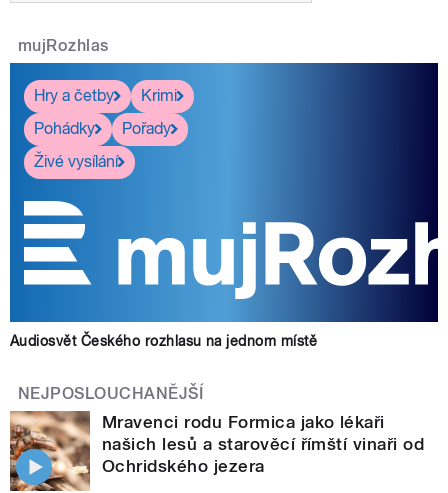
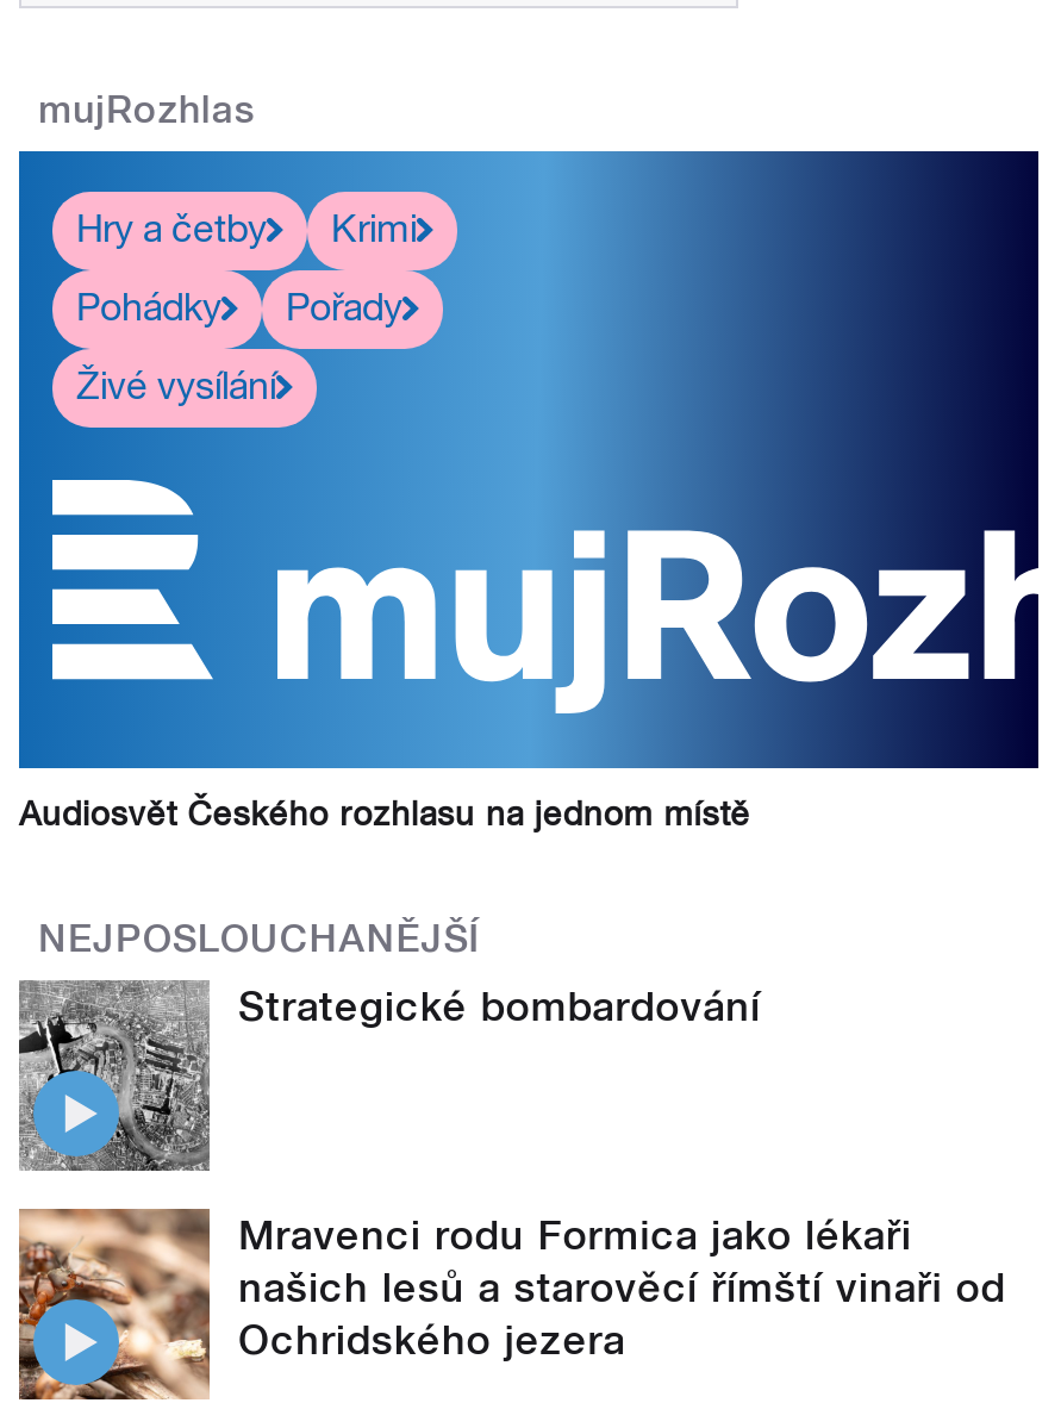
+ [image]
+ Strategické bombardování
